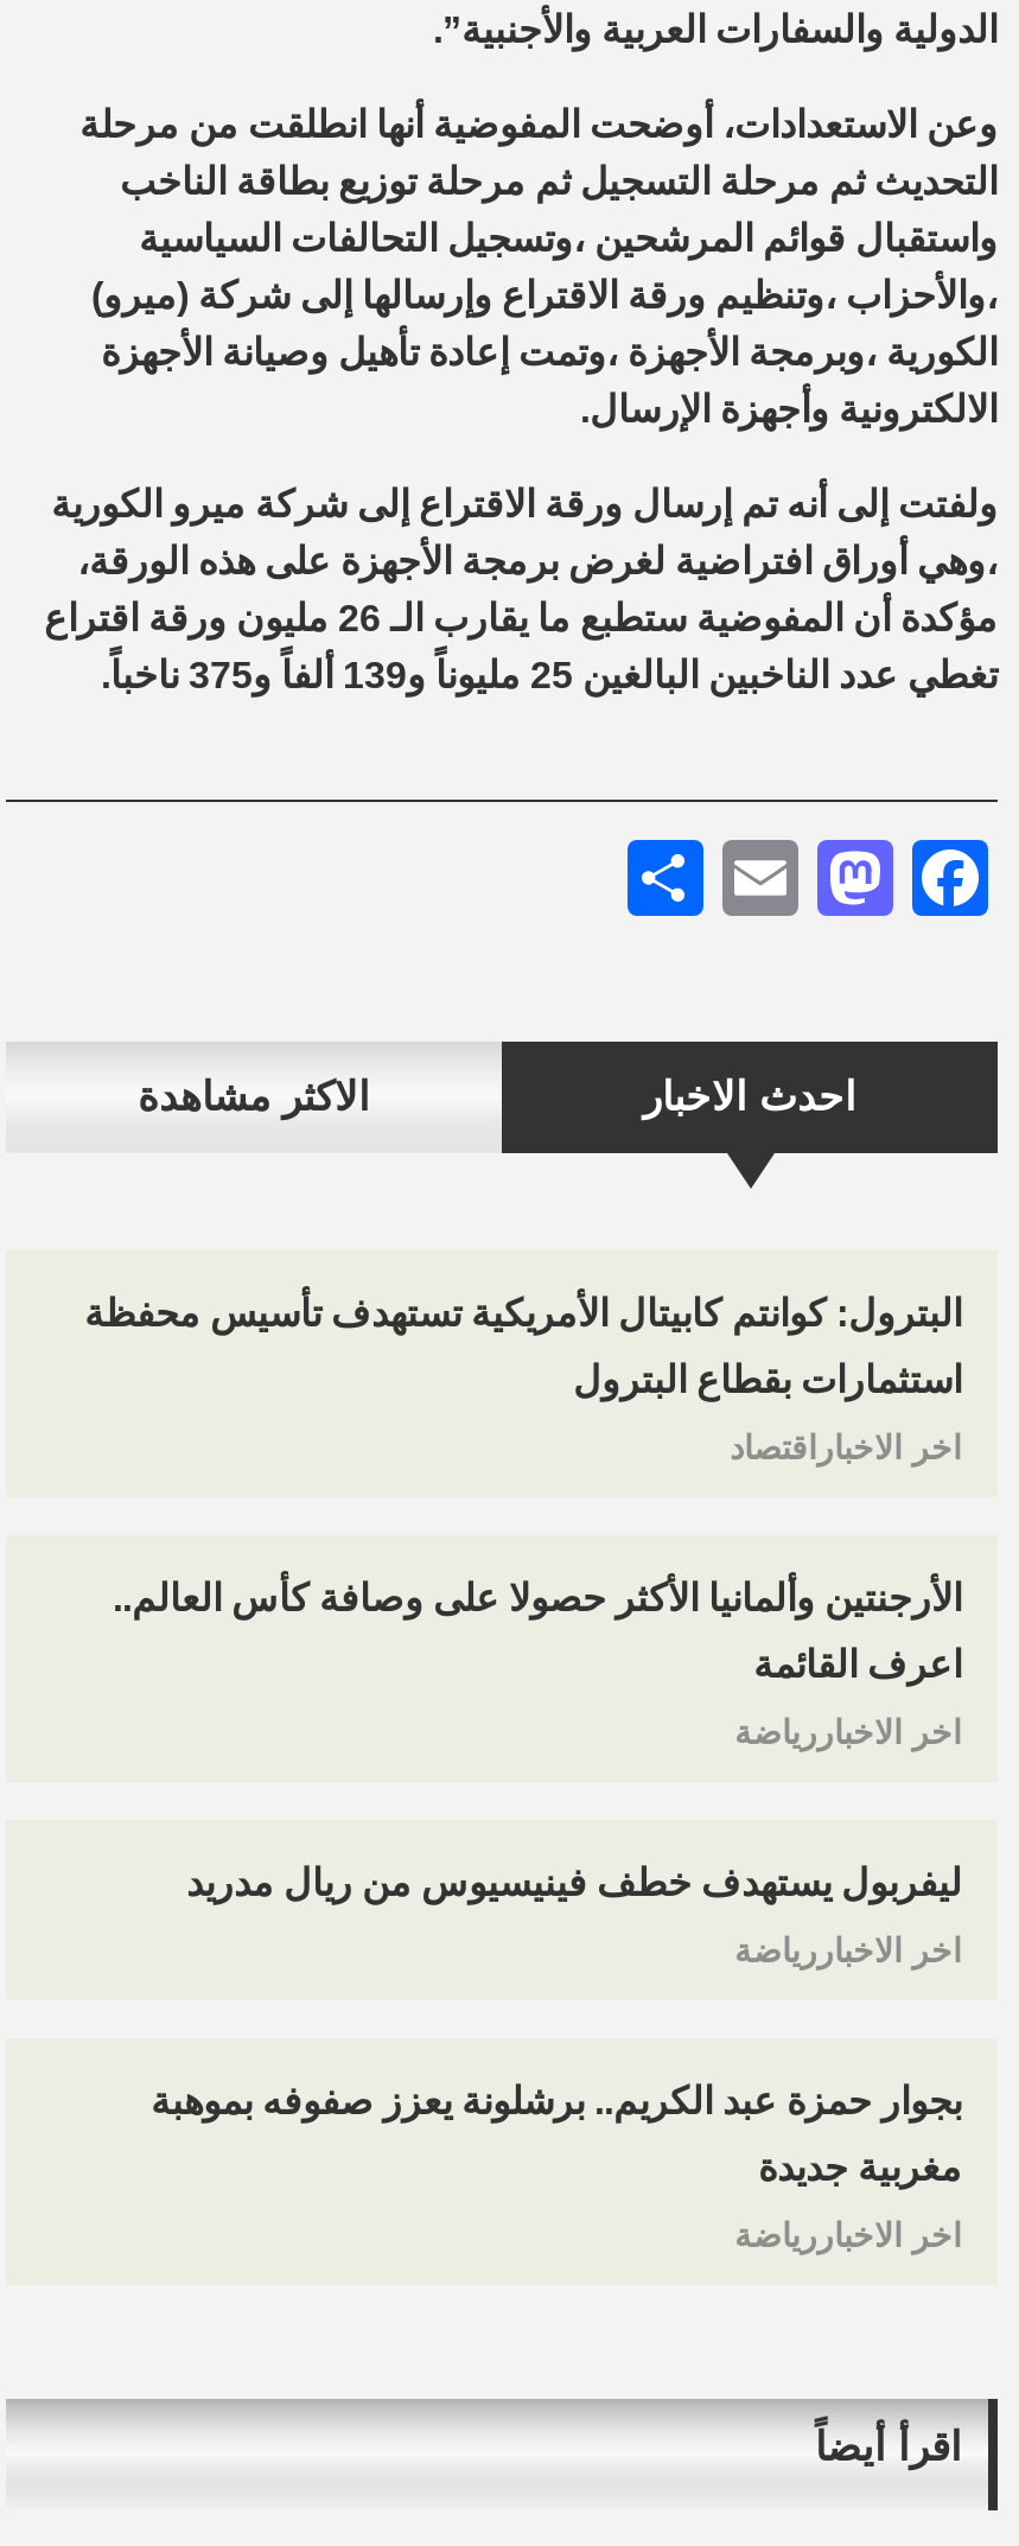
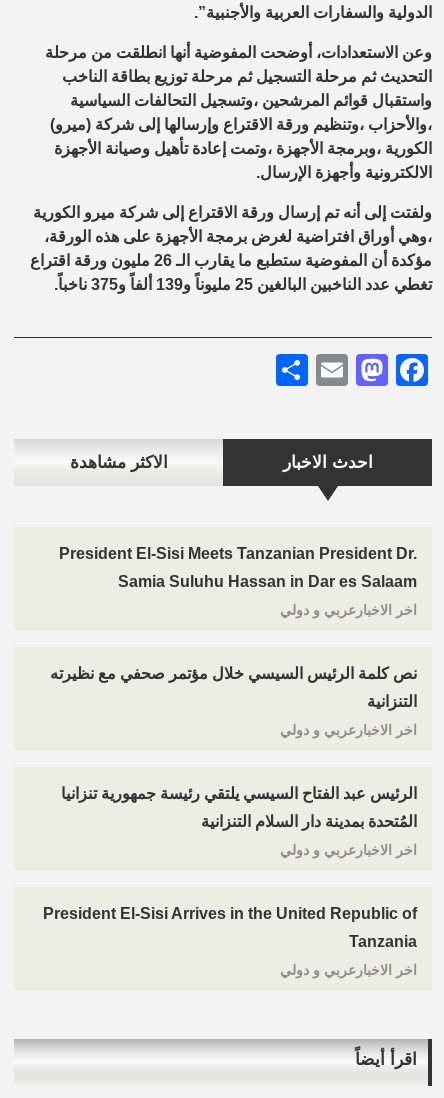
- البترول: كوانتم كابيتال الأمريكية تستهدف تأسيس محفظة
- استثمارات بقطاع البترول
- اخر الاخباراقتصاد
+ President El-Sisi Meets Tanzanian President Dr.
+ Samia Suluhu Hassan in Dar es Salaam
+ اخر الاخبارعربي و دولي

- الأرجنتين وألمانيا الأكثر حصولا على وصافة كأس العالم..
- اعرف القائمة
- اخر الاخباررياضة
+ نص كلمة الرئيس السيسي خلال مؤتمر صحفي مع نظيرته
+ التنزانية
+ اخر الاخبارعربي و دولي

- ليفربول يستهدف خطف فينيسيوس من ريال مدريد
- اخر الاخباررياضة
+ الرئيس عبد الفتاح السيسي يلتقي رئيسة جمهورية تنزانيا
+ المُتحدة بمدينة دار السلام التنزانية
+ اخر الاخبارعربي و دولي

- بجوار حمزة عبد الكريم.. برشلونة يعزز صفوفه بموهبة
- مغربية جديدة
- اخر الاخباررياضة
+ President El-Sisi Arrives in the United Republic of
+ Tanzania
+ اخر الاخبارعربي و دولي
